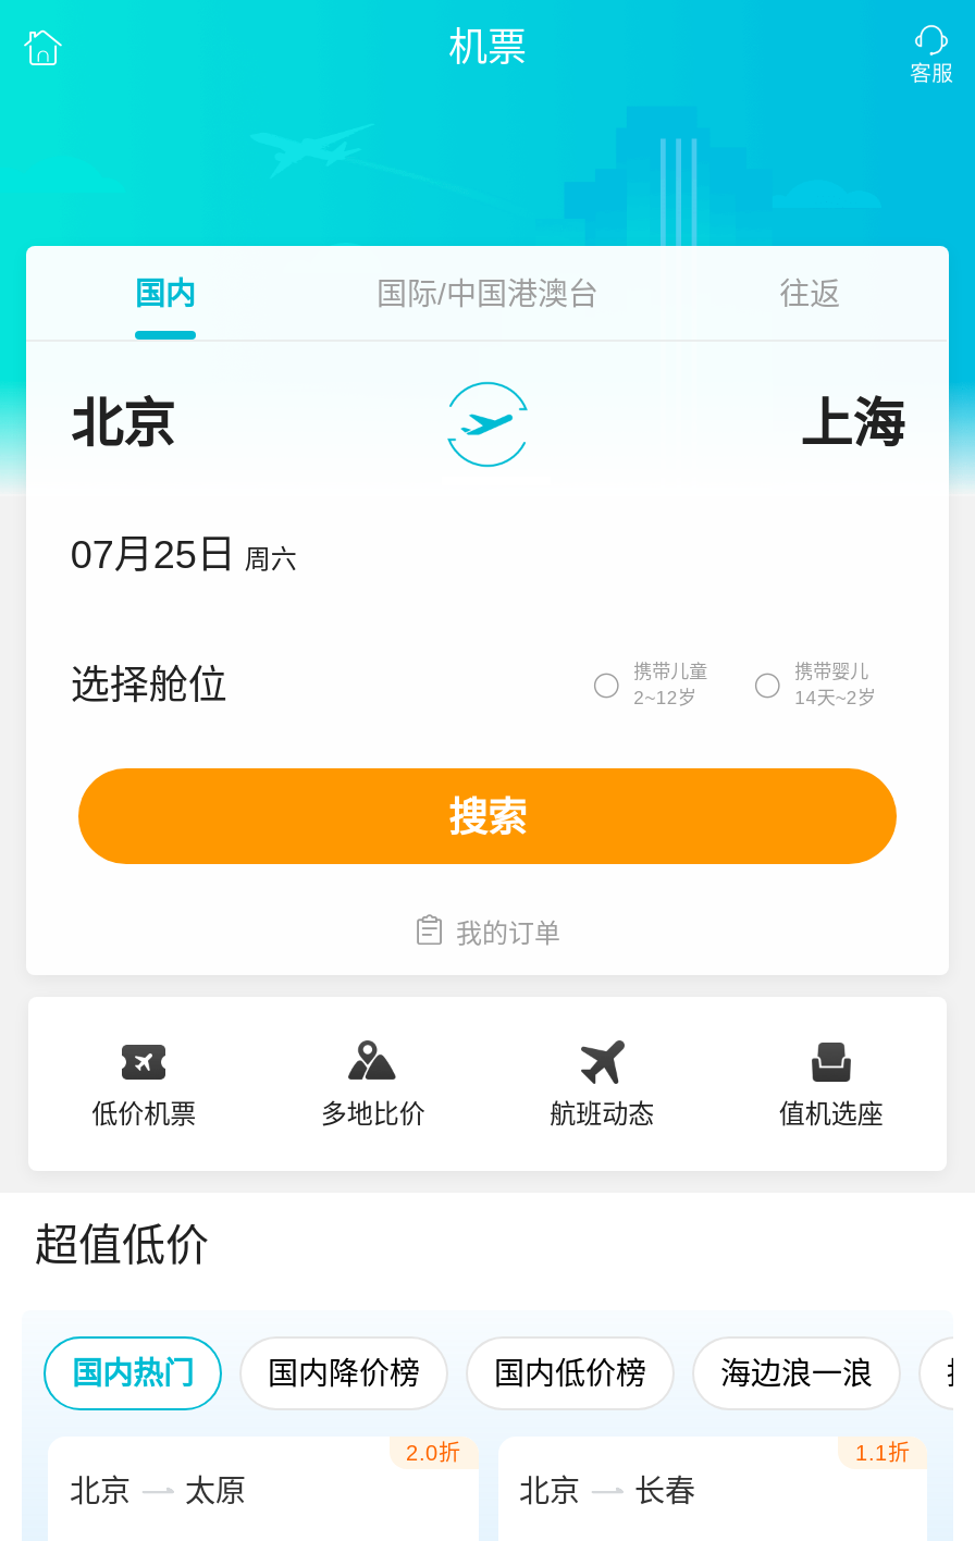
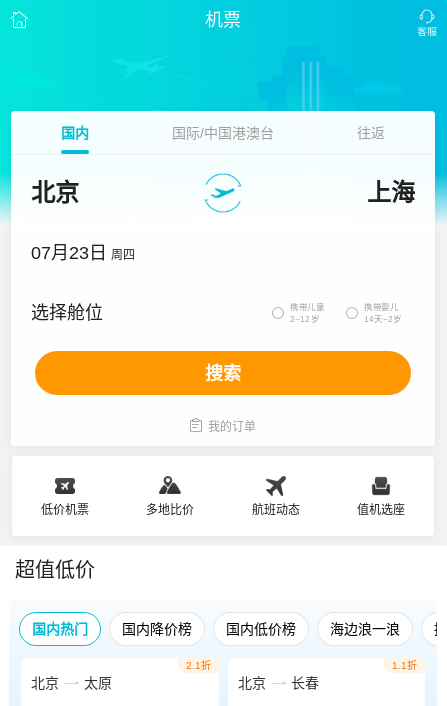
- 07月25日 周六
+ 07月23日 周四

- 2.0折
+ 2.1折
